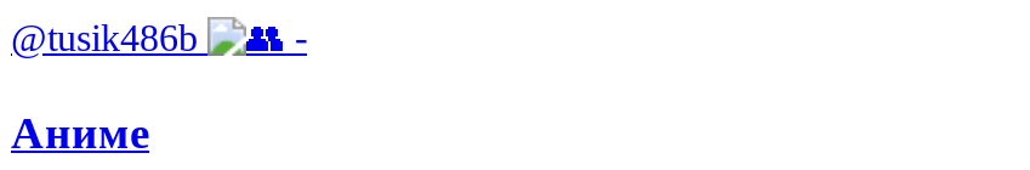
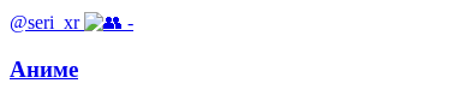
- @tusik486b
+ @seri_xr
